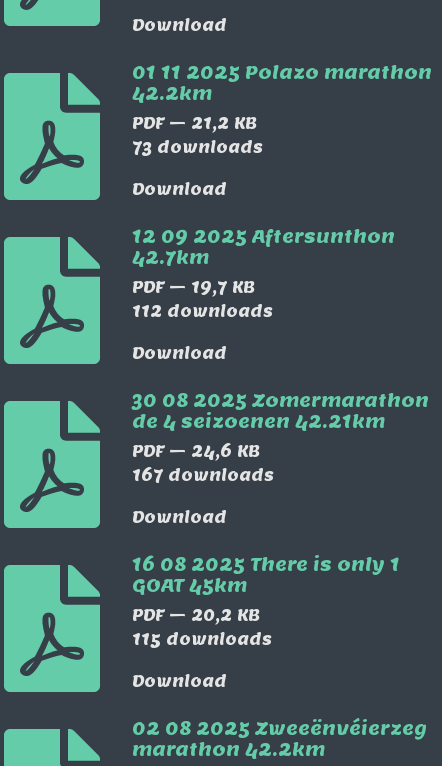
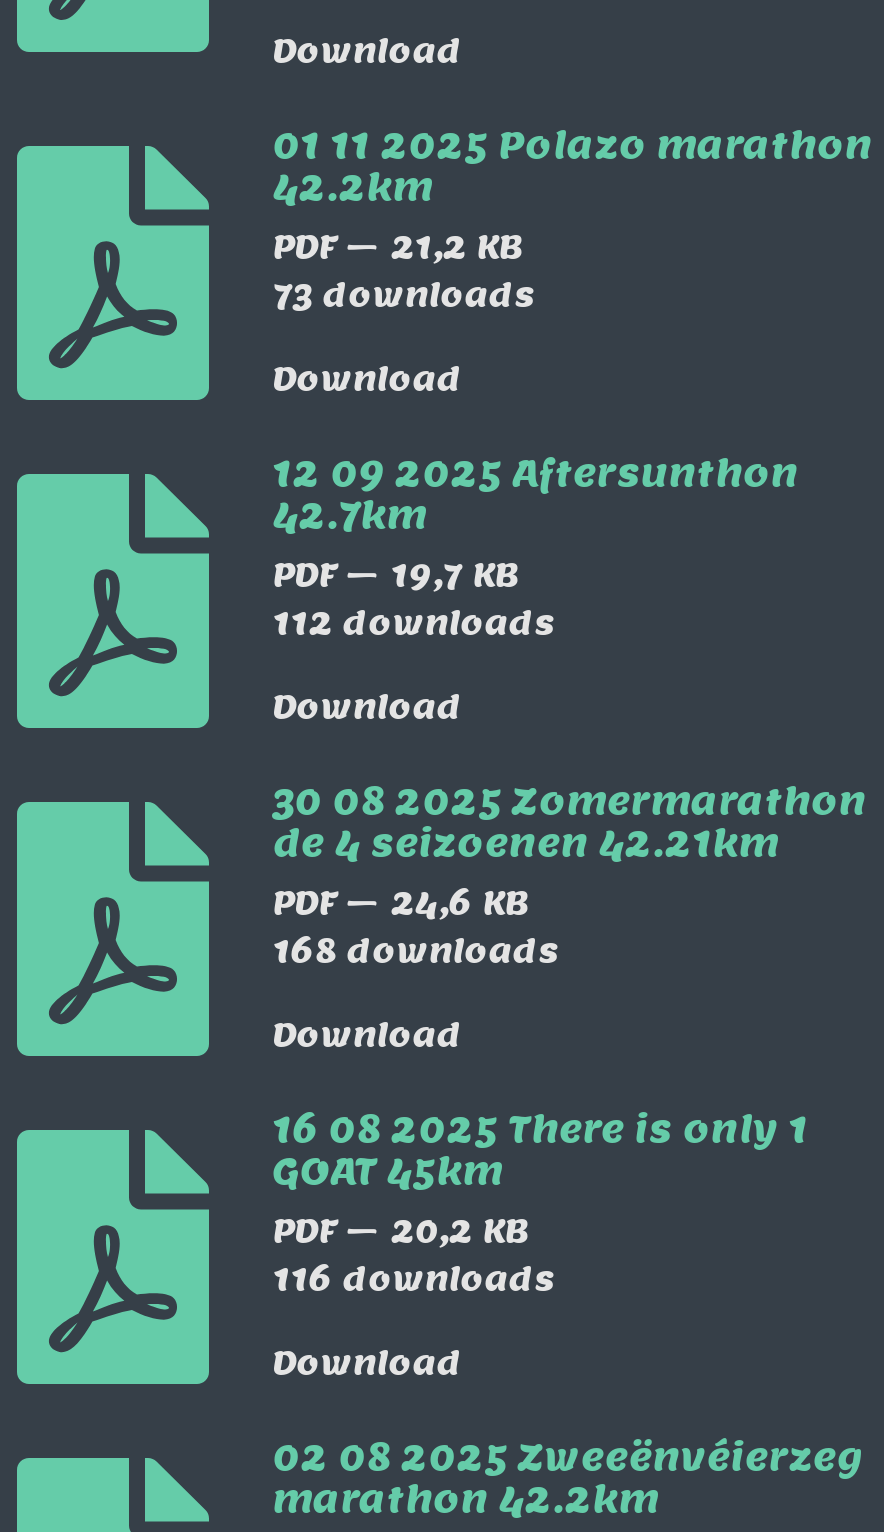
- 167 downloads
+ 168 downloads

- 115 downloads
+ 116 downloads
